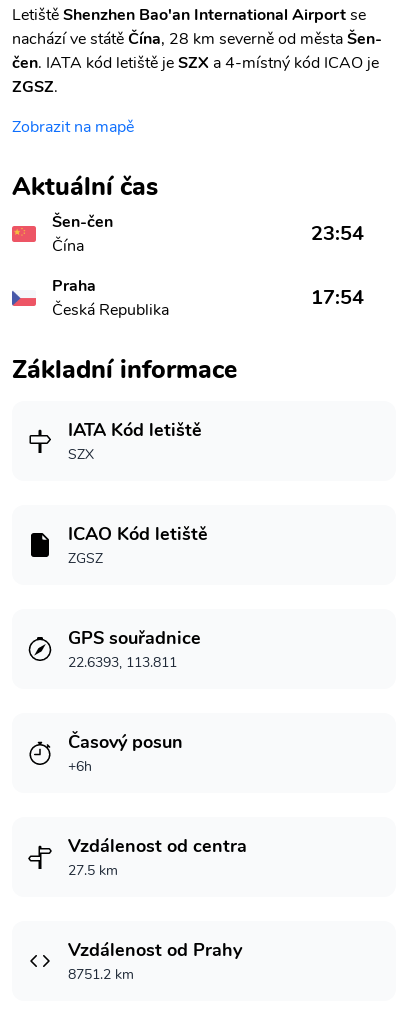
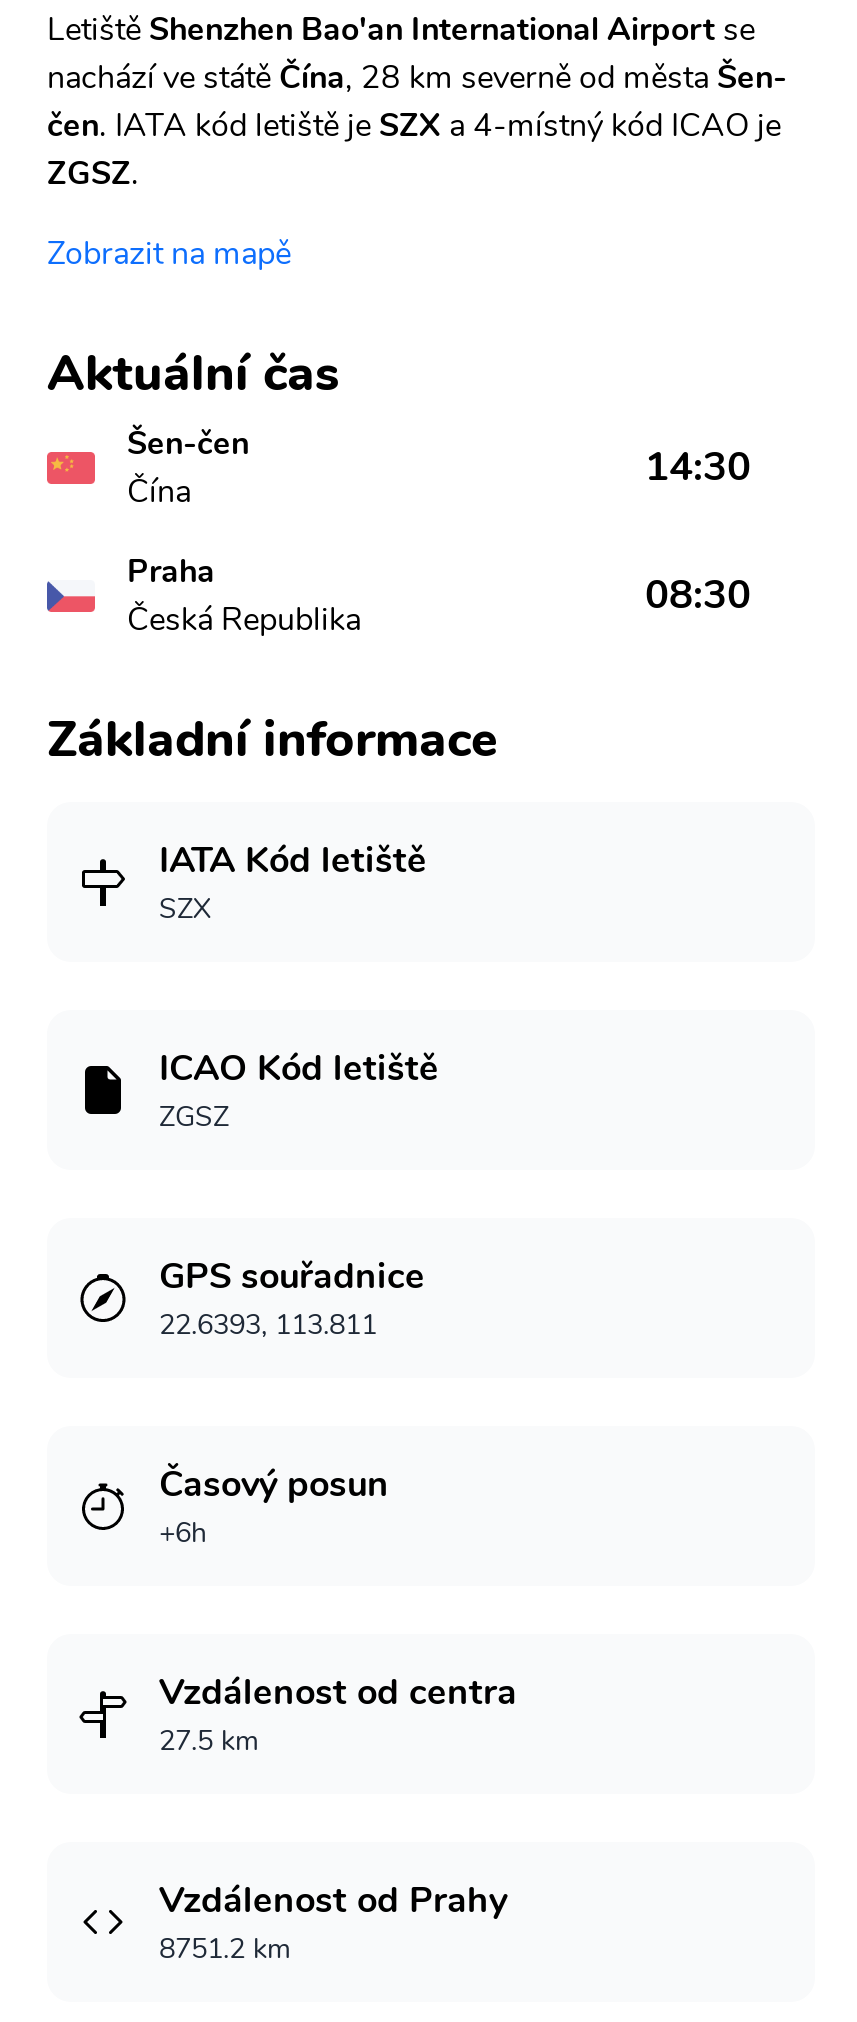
- 23:54
+ 14:30

- 17:54
+ 08:30
